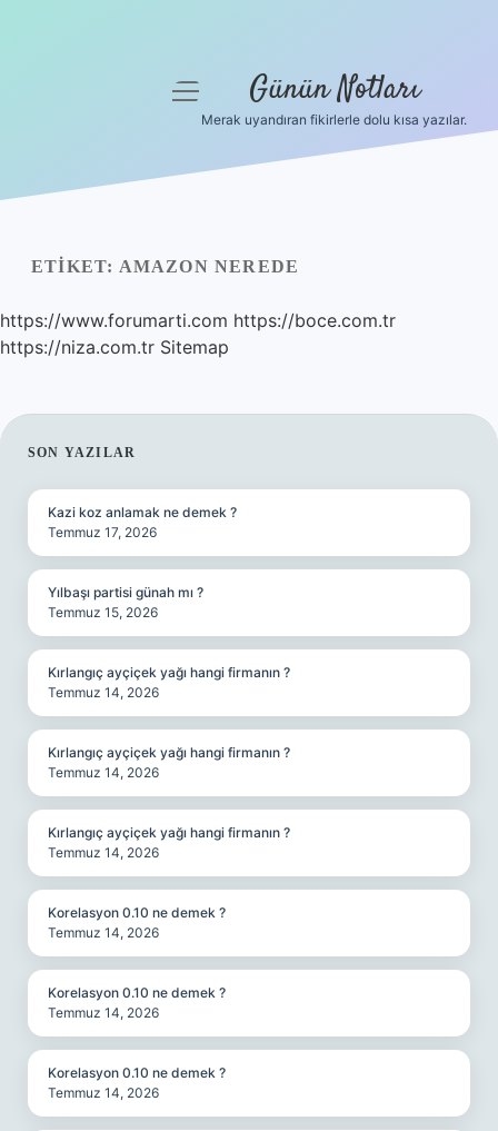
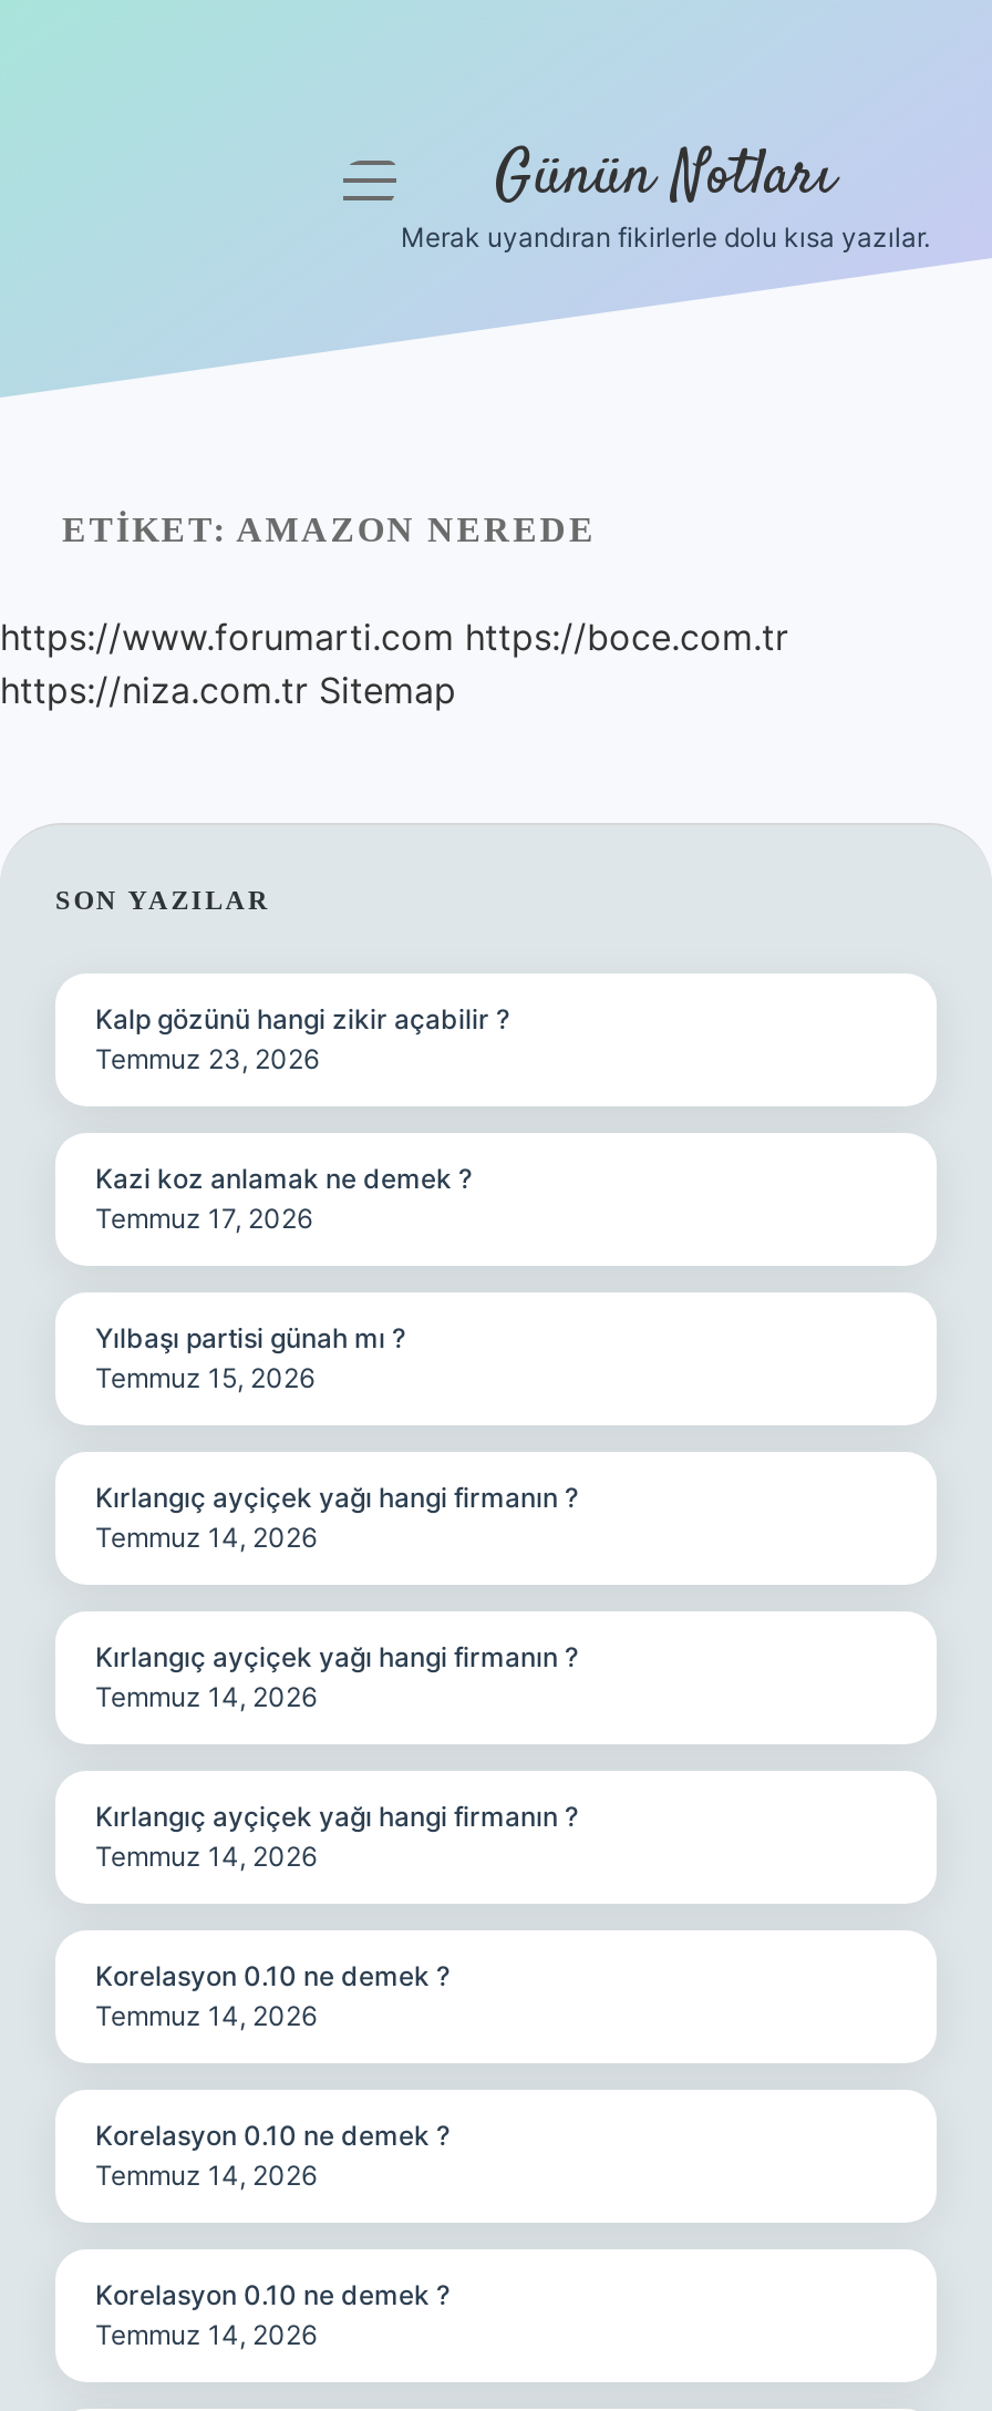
+ Kalp gözünü hangi zikir açabilir ?
+ Temmuz 23, 2026
